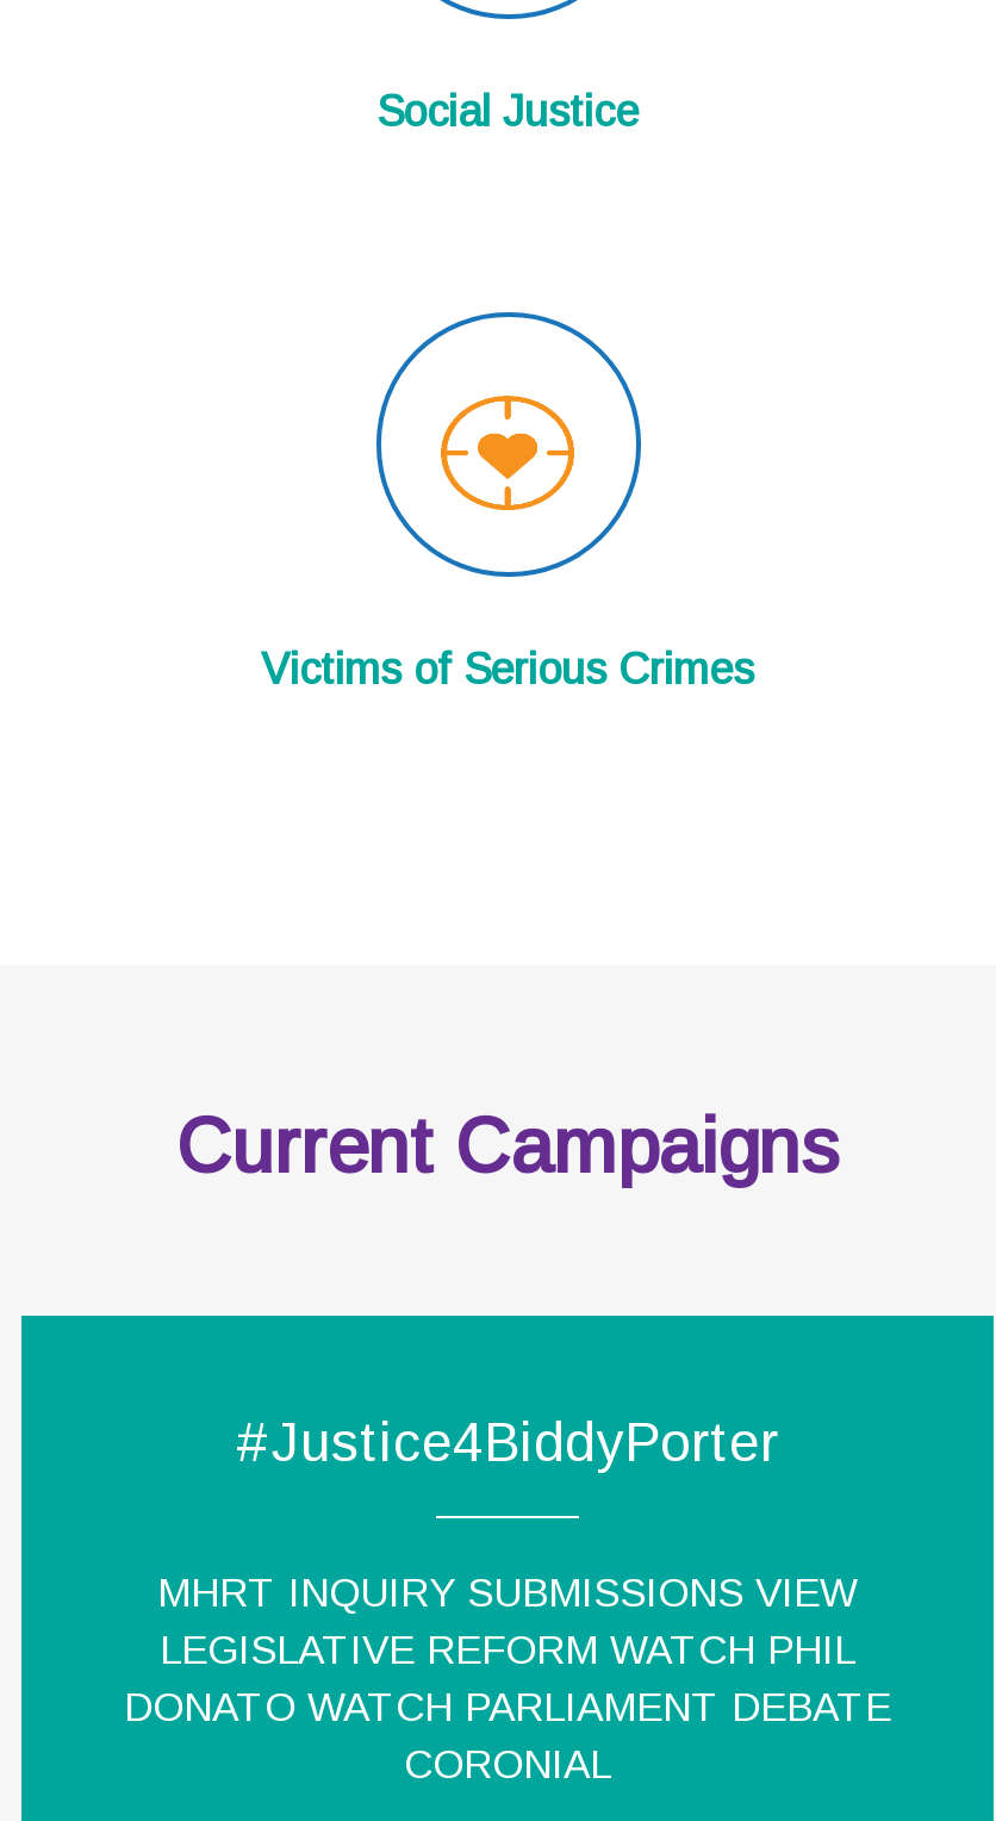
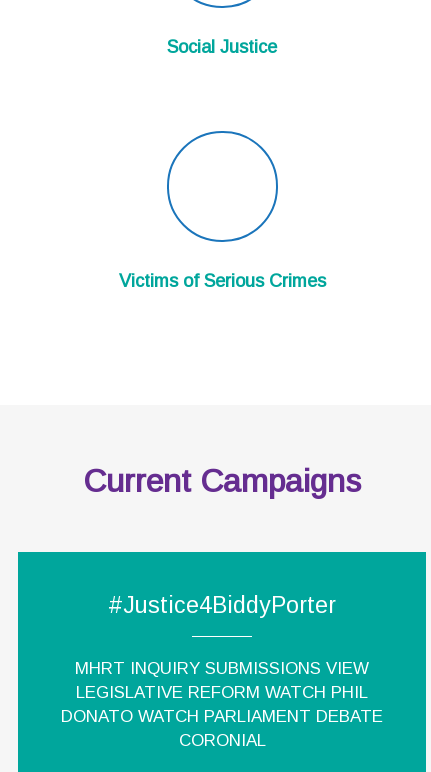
- [image]
